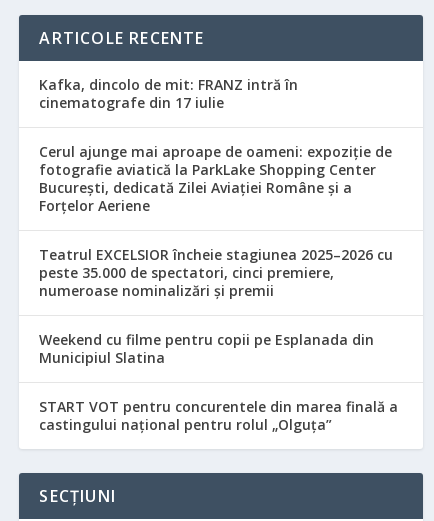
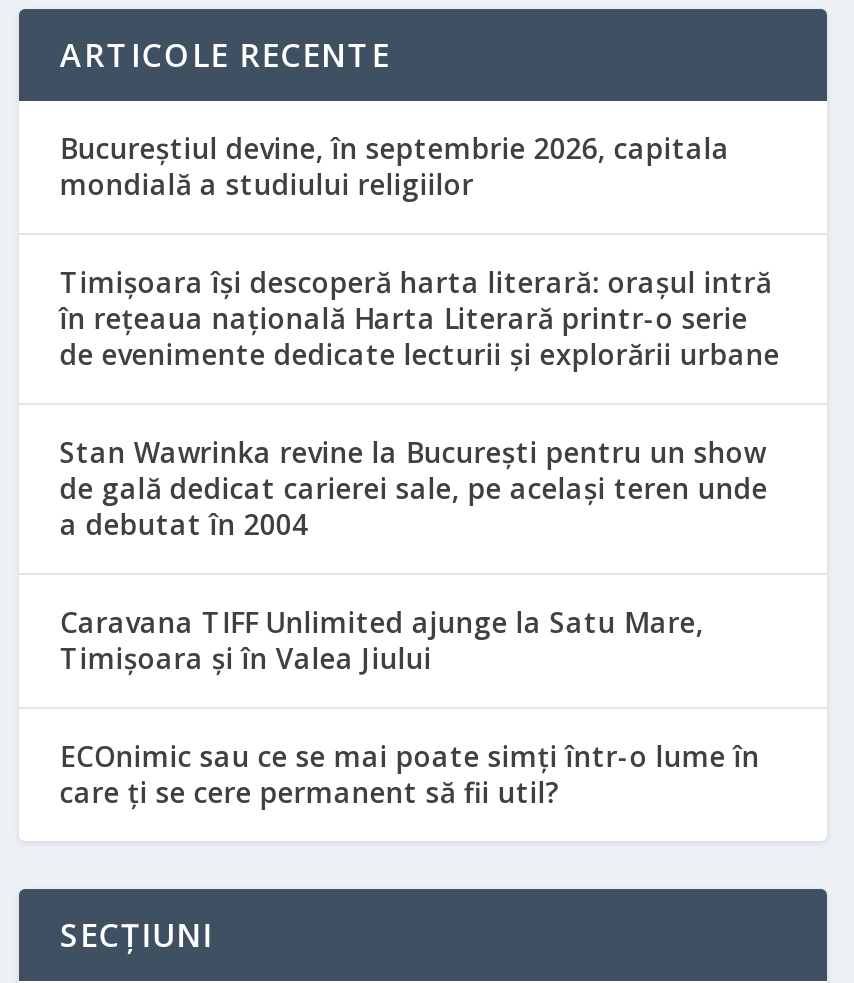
- Kafka, dincolo de mit: FRANZ intră în
- cinematografe din 17 iulie
+ Bucureștiul devine, în septembrie 2026, capitala
+ mondială a studiului religiilor

- Cerul ajunge mai aproape de oameni: expoziție de
- fotografie aviatică la ParkLake Shopping Center
- București, dedicată Zilei Aviației Române și a
- Forțelor Aeriene
+ Timișoara își descoperă harta literară: orașul intră
+ în rețeaua națională Harta Literară printr-o serie
+ de evenimente dedicate lecturii și explorării urbane

- Teatrul EXCELSIOR încheie stagiunea 2025–2026 cu
- peste 35.000 de spectatori, cinci premiere,
- numeroase nominalizări și premii
+ Stan Wawrinka revine la București pentru un show
+ de gală dedicat carierei sale, pe același teren unde
+ a debutat în 2004

- Weekend cu filme pentru copii pe Esplanada din
- Municipiul Slatina
+ Caravana TIFF Unlimited ajunge la Satu Mare,
+ Timișoara și în Valea Jiului

- START VOT pentru concurentele din marea finală a
- castingului național pentru rolul „Olguța”
+ ECOnimic sau ce se mai poate simți într-o lume în
+ care ți se cere permanent să fii util?
